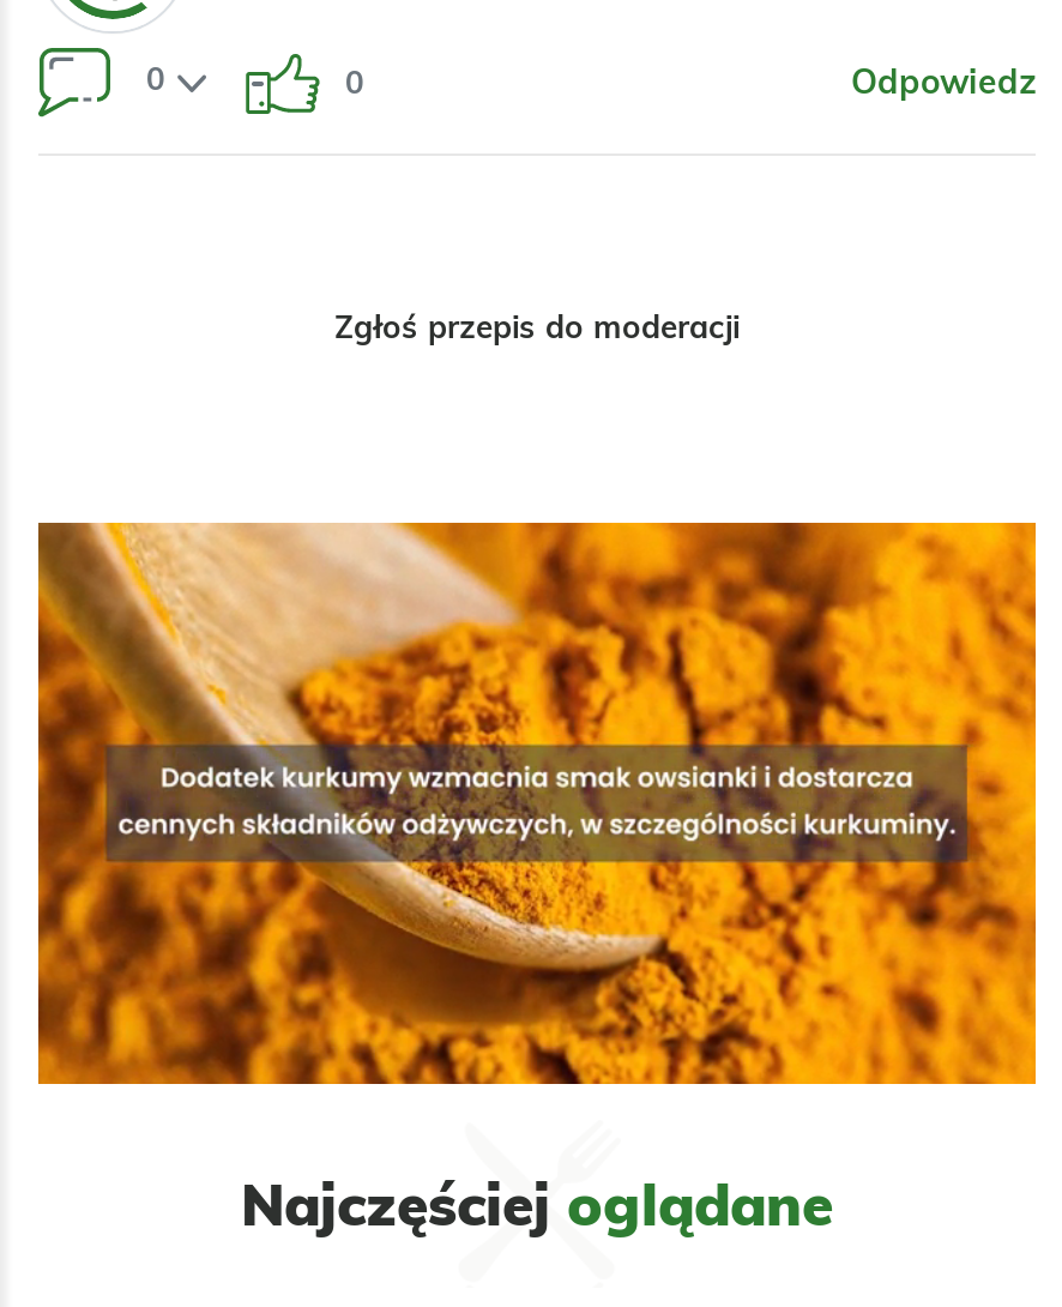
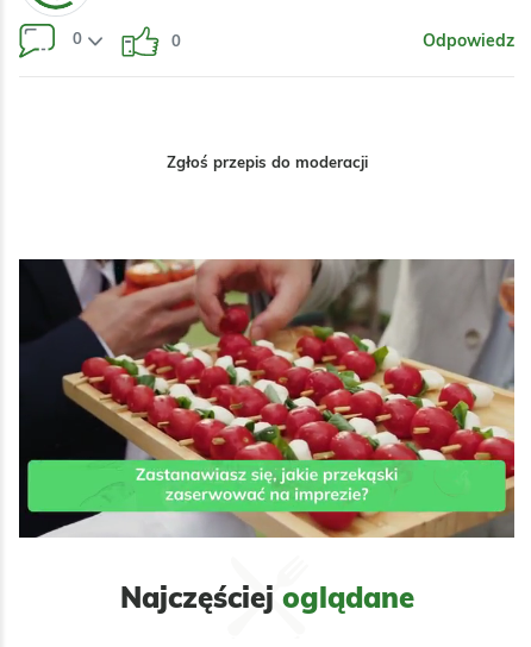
- [image]
+ [image]
